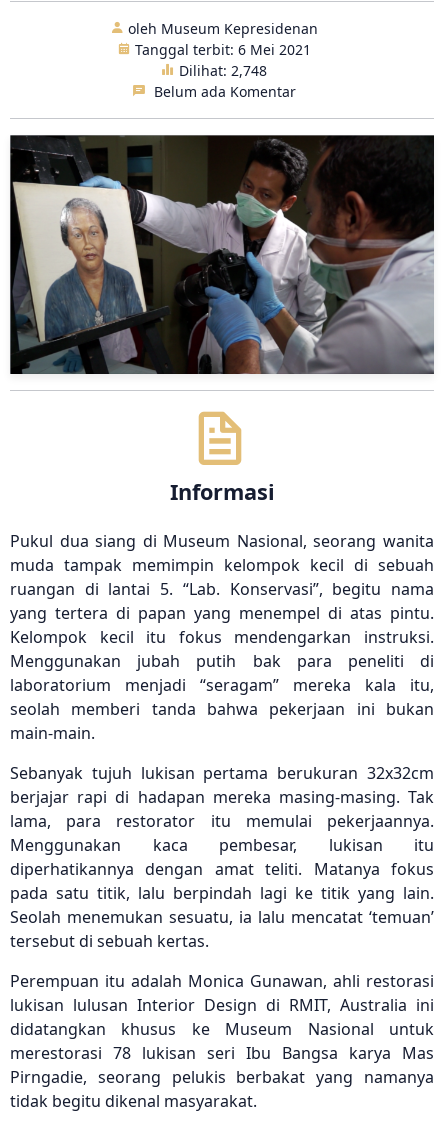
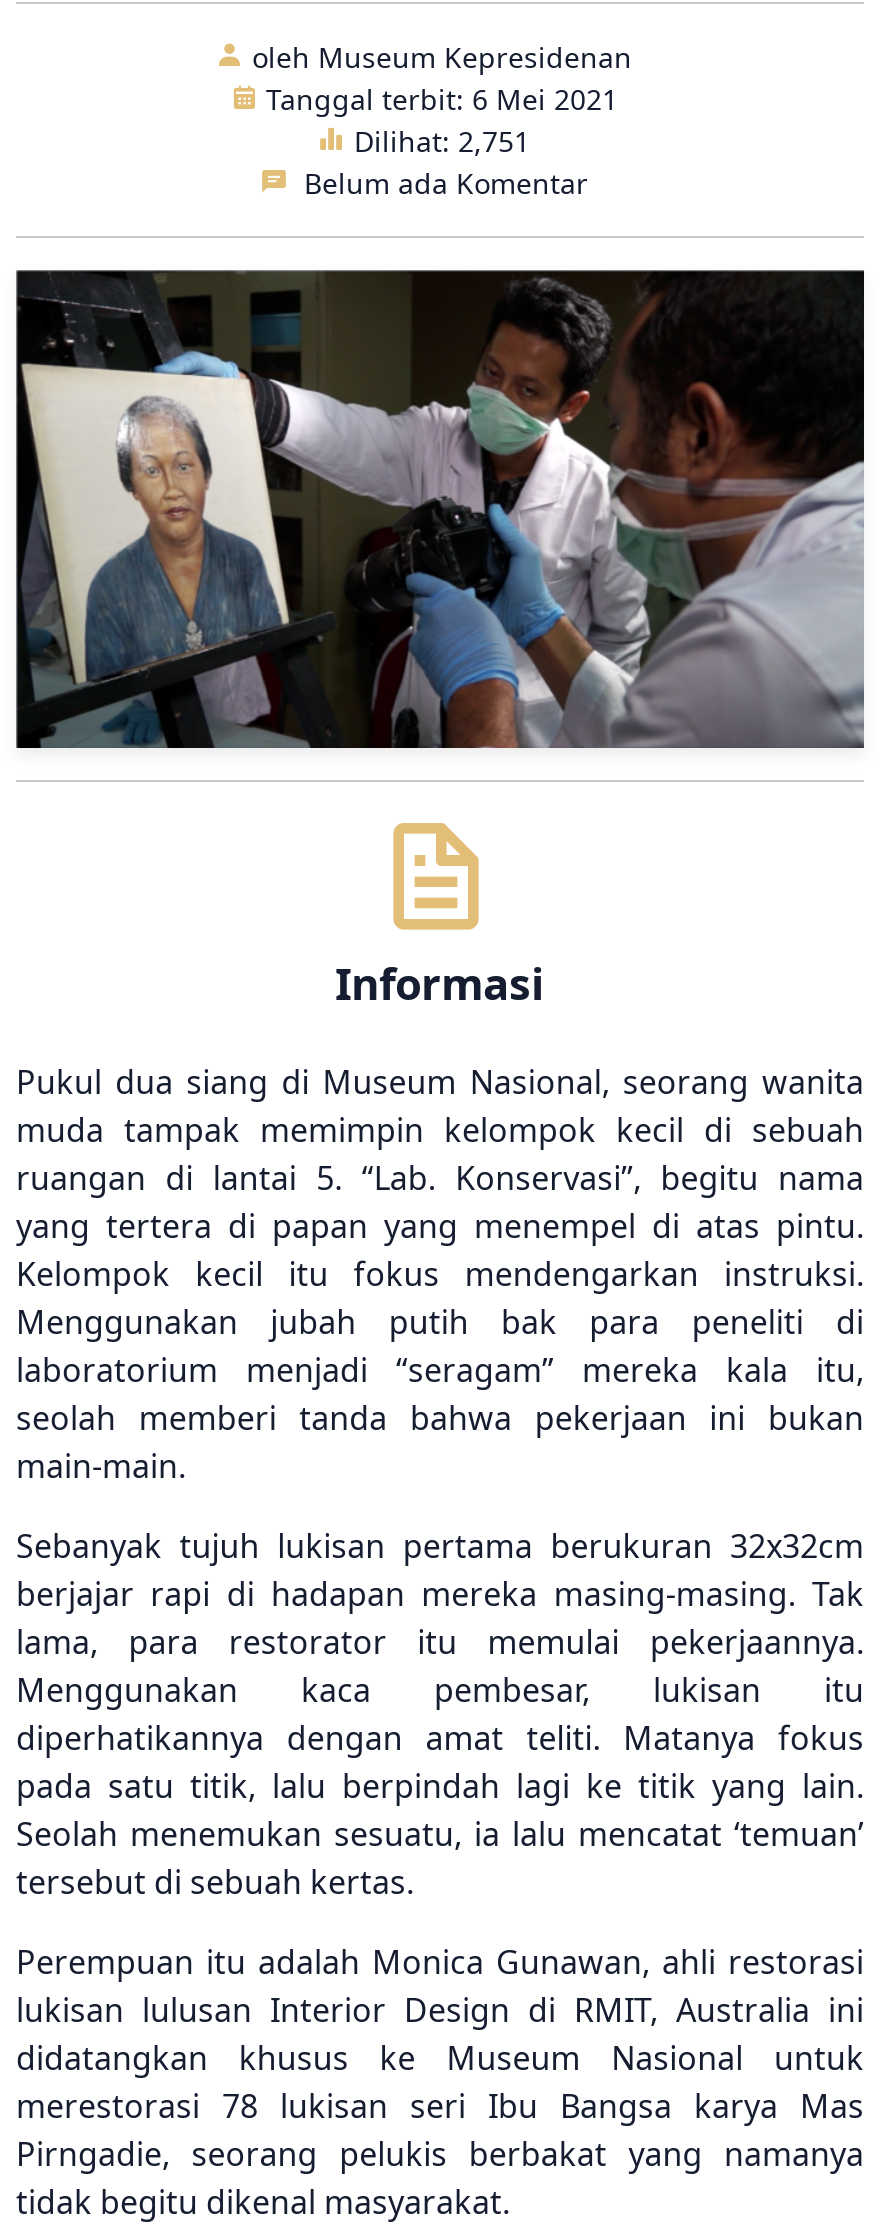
- Dilihat: 2,748
+ Dilihat: 2,751
